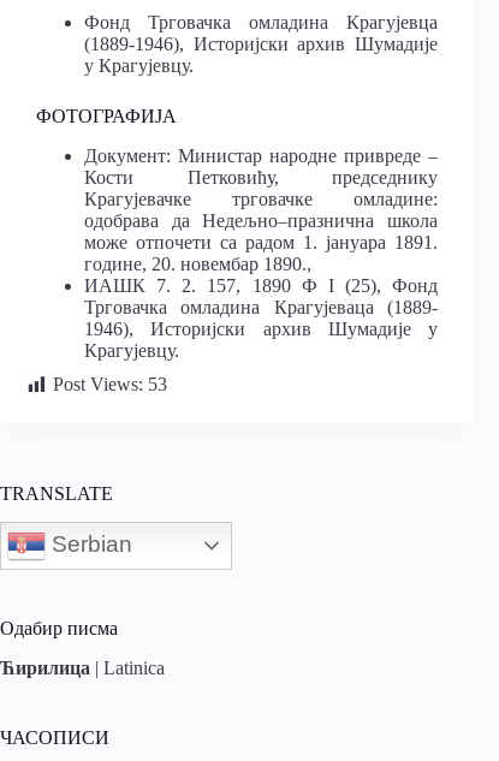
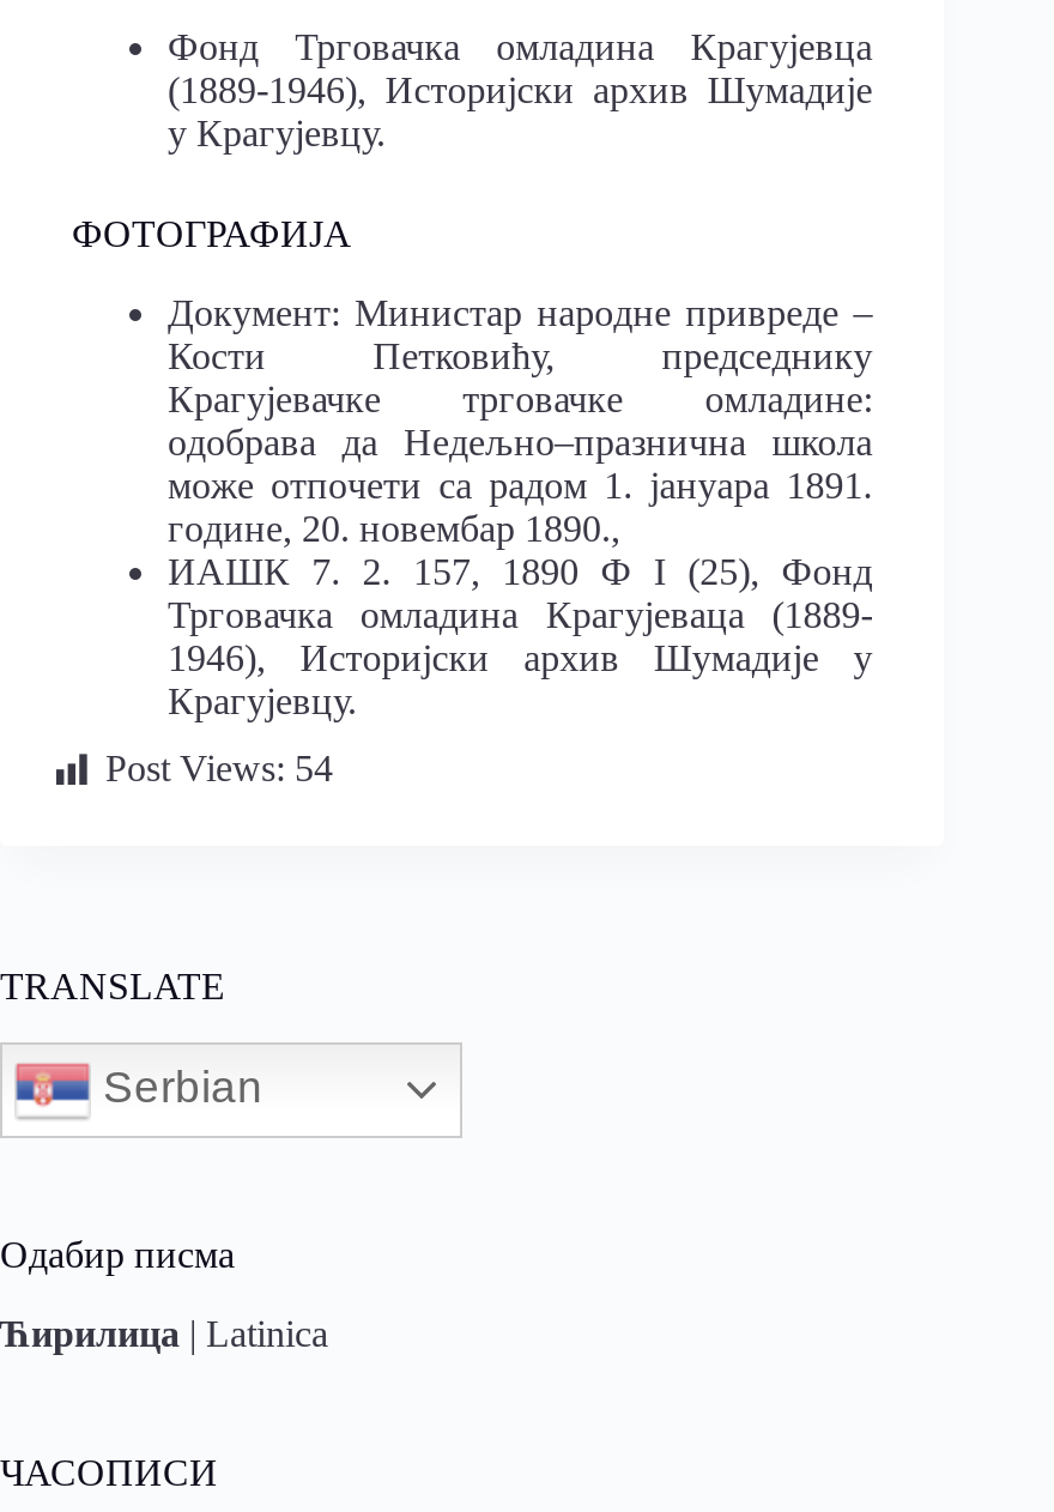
- Post Views: 53
+ Post Views: 54
